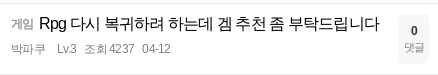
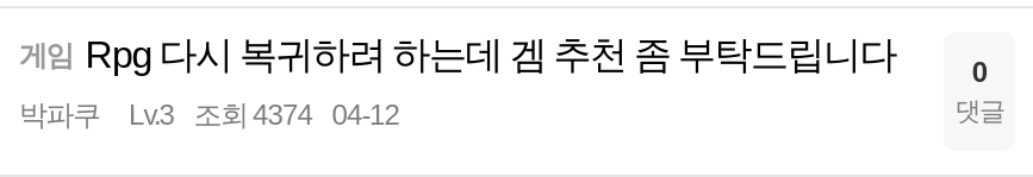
- 박파쿠 Lv.3 조회 4237 04-12
+ 박파쿠 Lv.3 조회 4374 04-12
